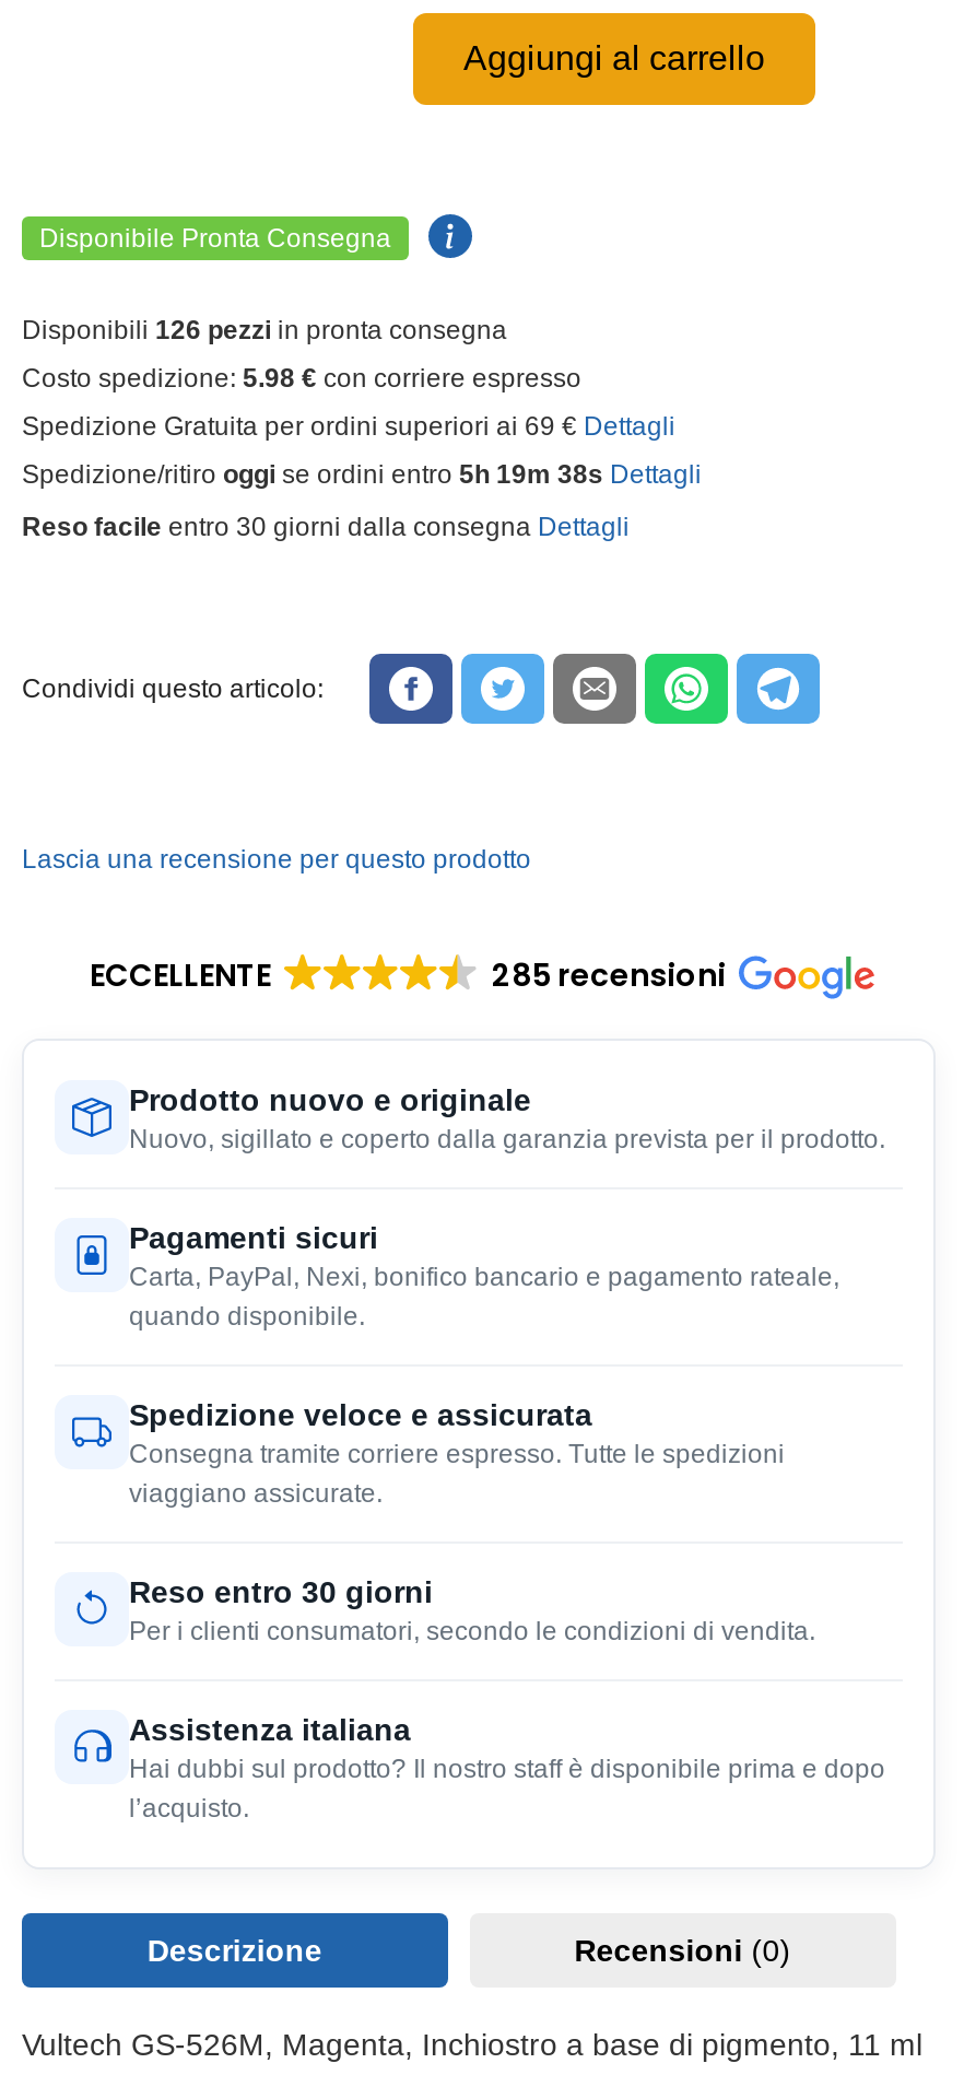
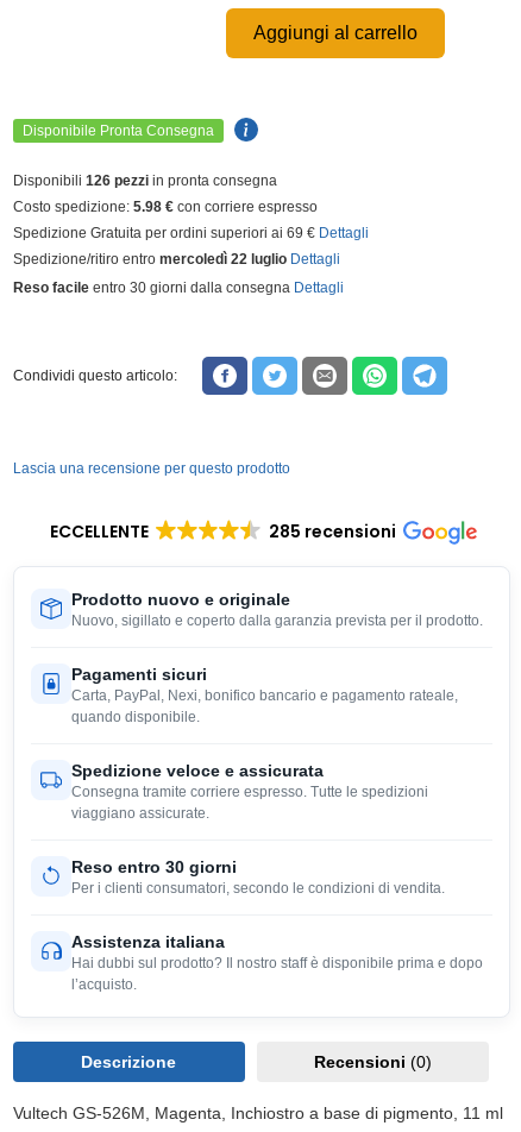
- Spedizione/ritiro oggi se ordini entro 5h 19m 38s Dettagli
+ Spedizione/ritiro entro mercoledì 22 luglio Dettagli
